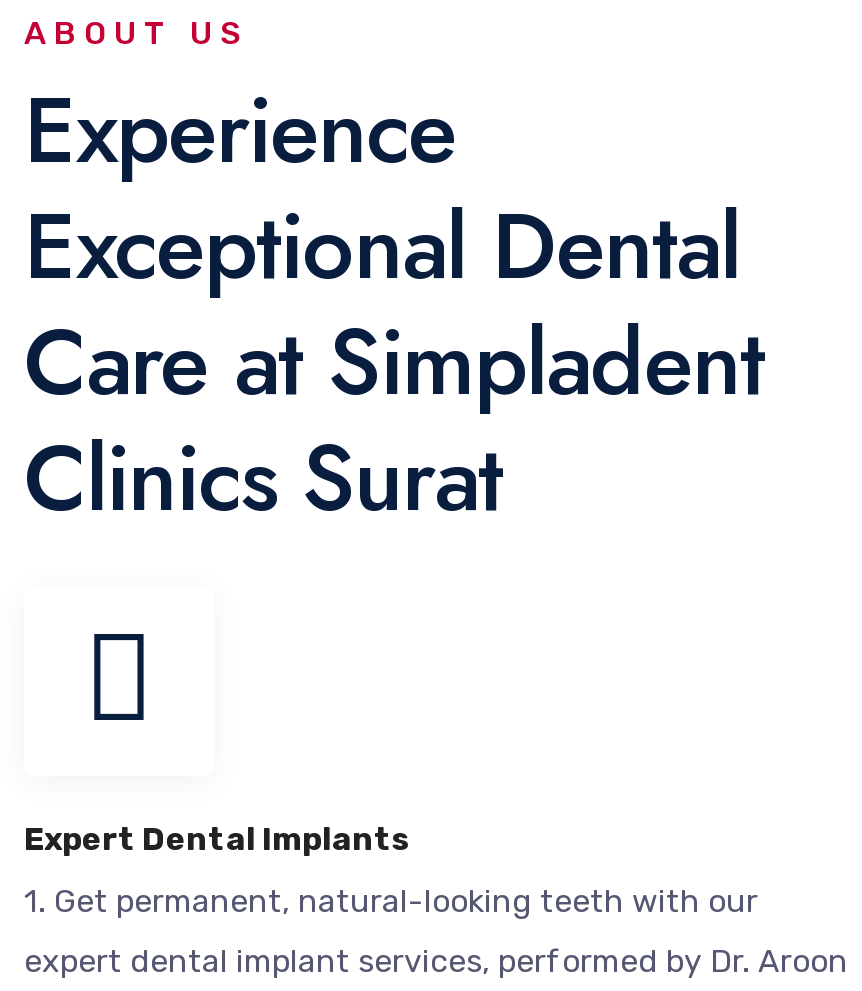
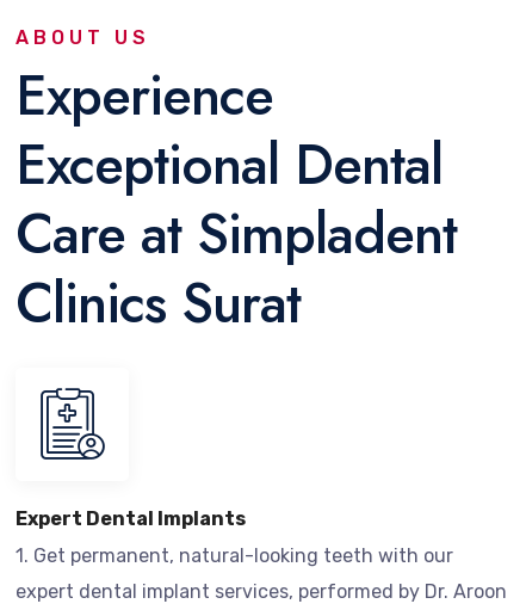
- [image]
+ [image]
